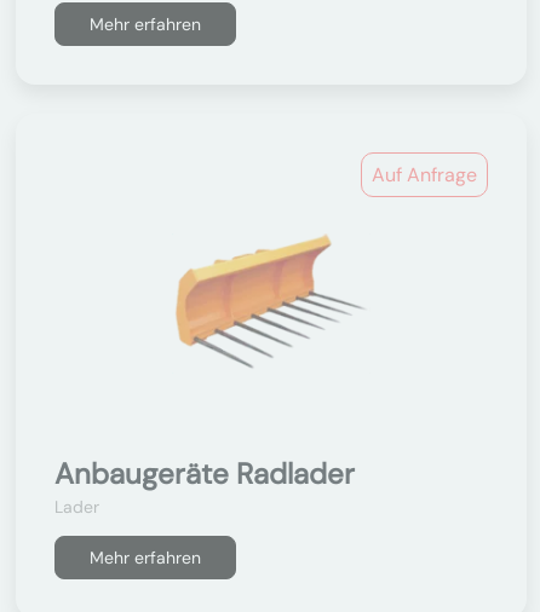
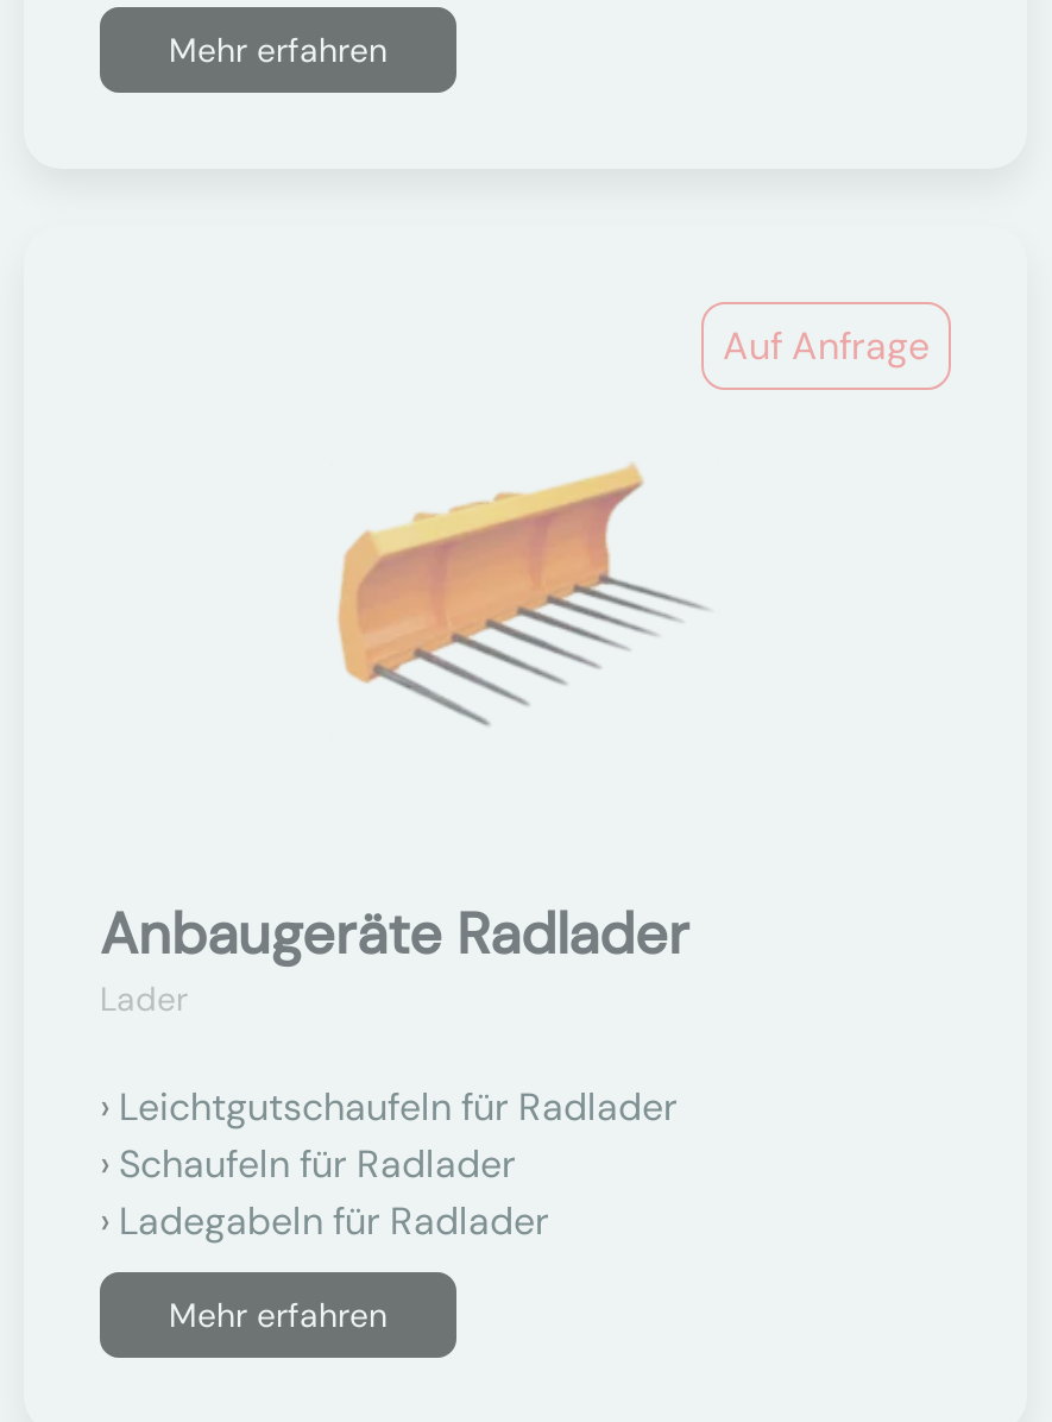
+ Leichtgutschaufeln für Radlader
+ Schaufeln für Radlader
+ Ladegabeln für Radlader
